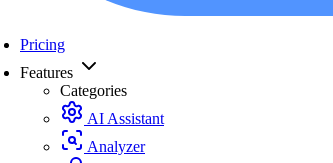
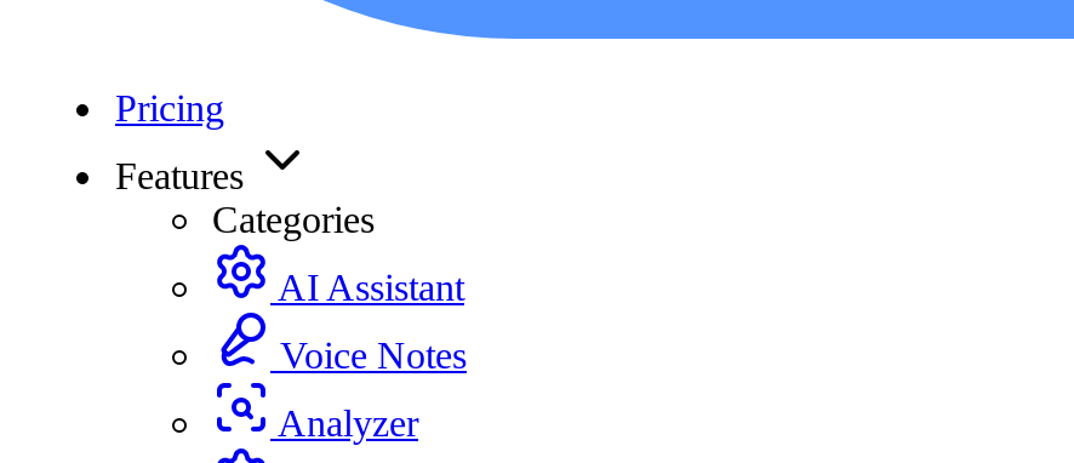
+ Voice Notes
